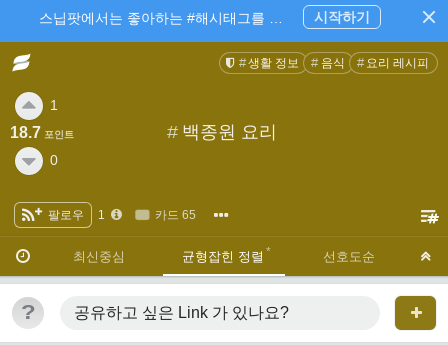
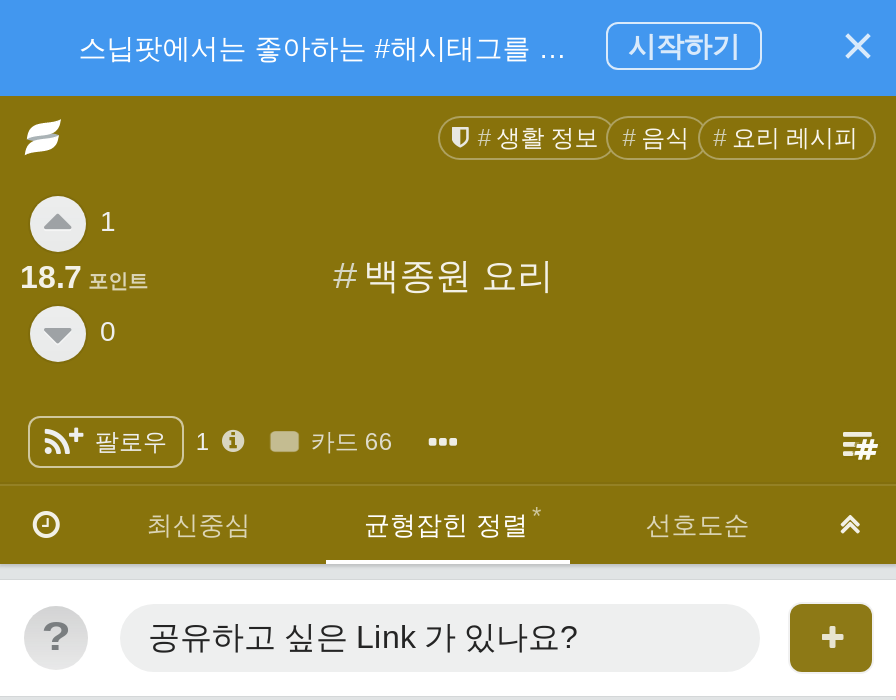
- 카드 65
+ 카드 66
